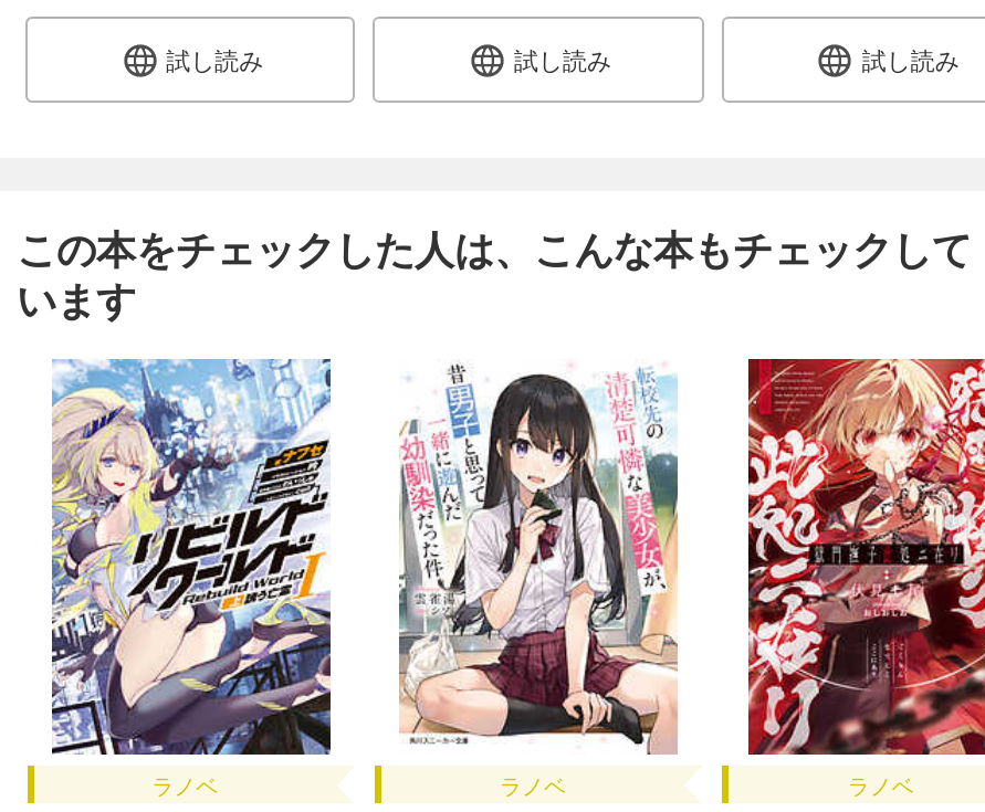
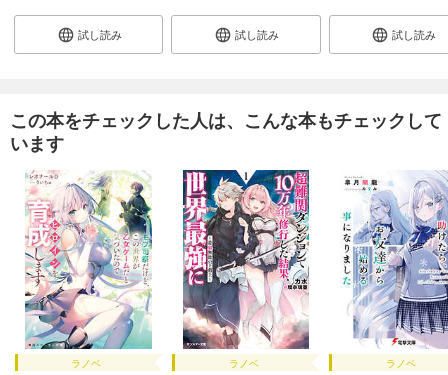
- [image]
+ [image]

- [image]
+ [image]

- [image]
+ [image]
